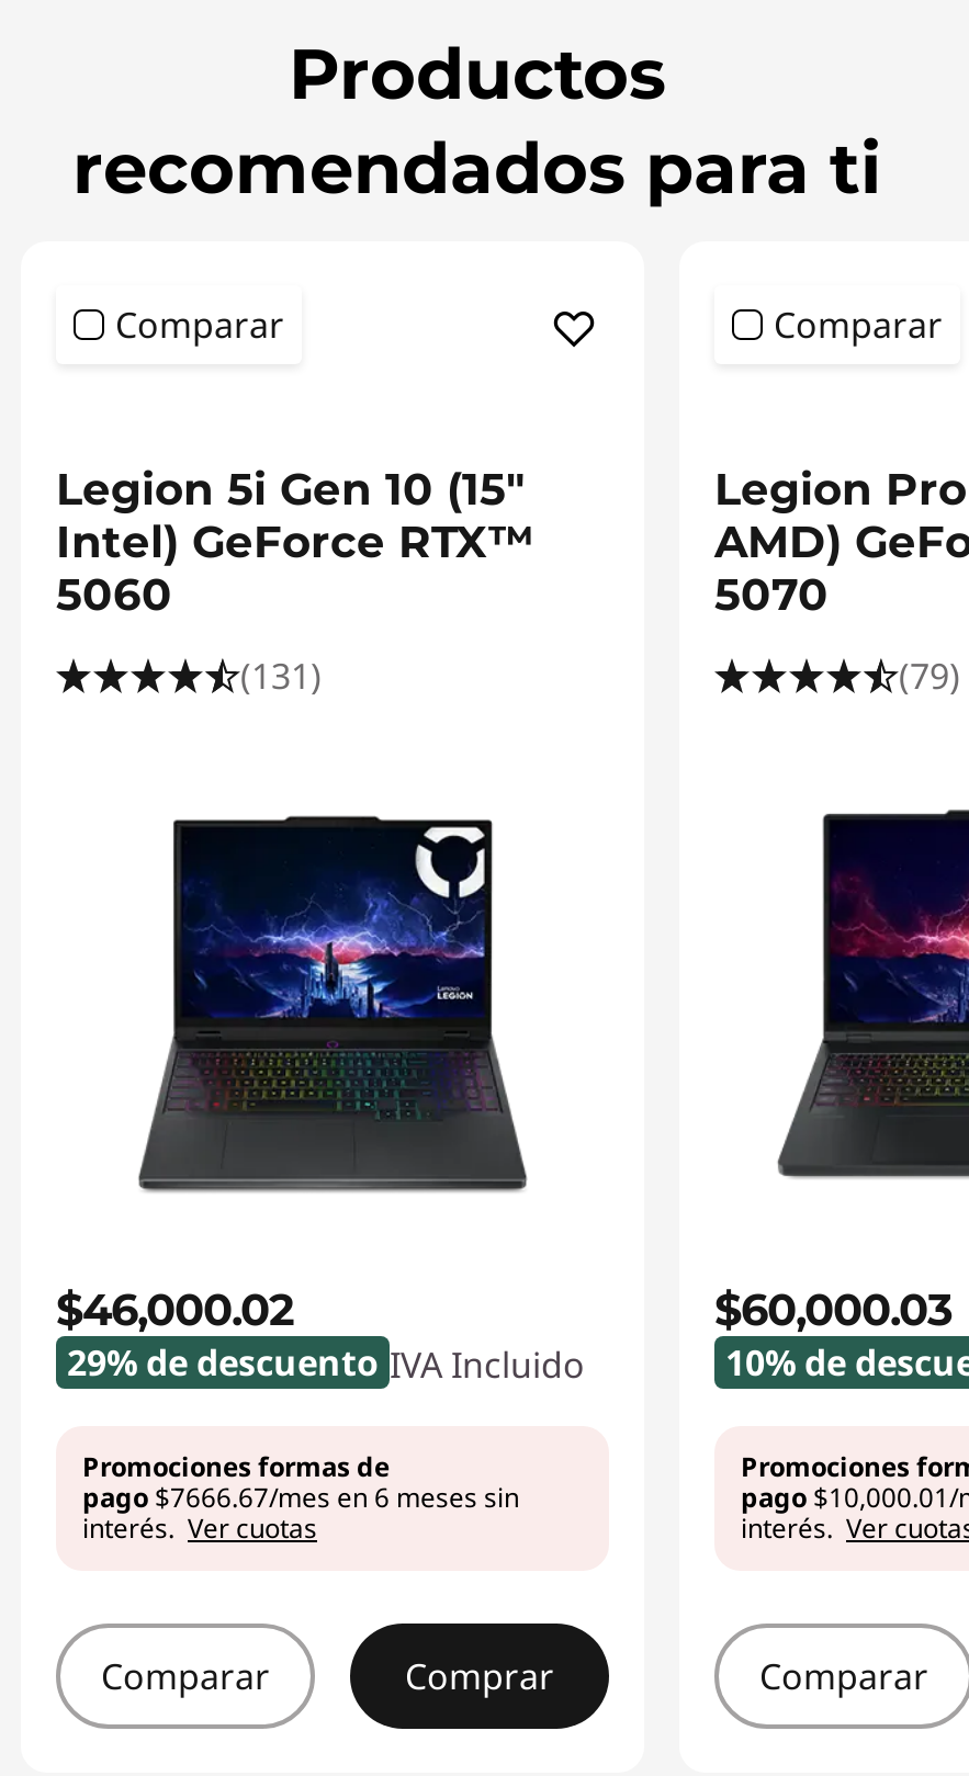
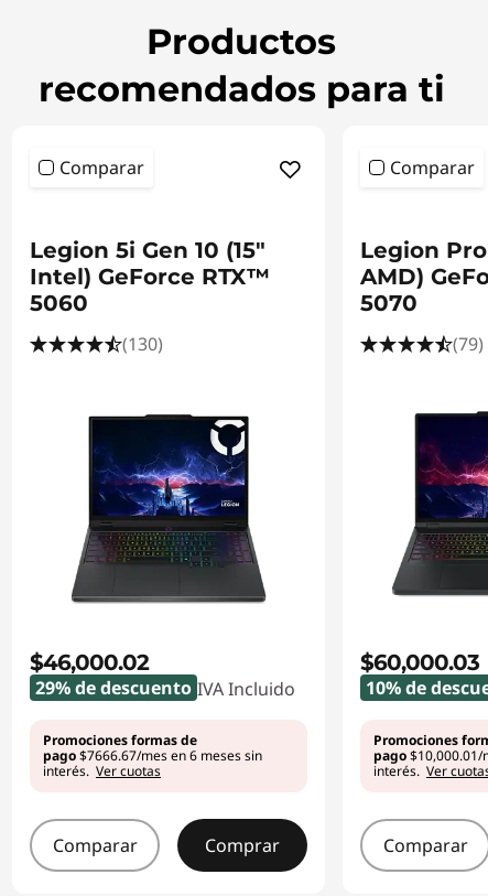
- (131)
+ (130)
